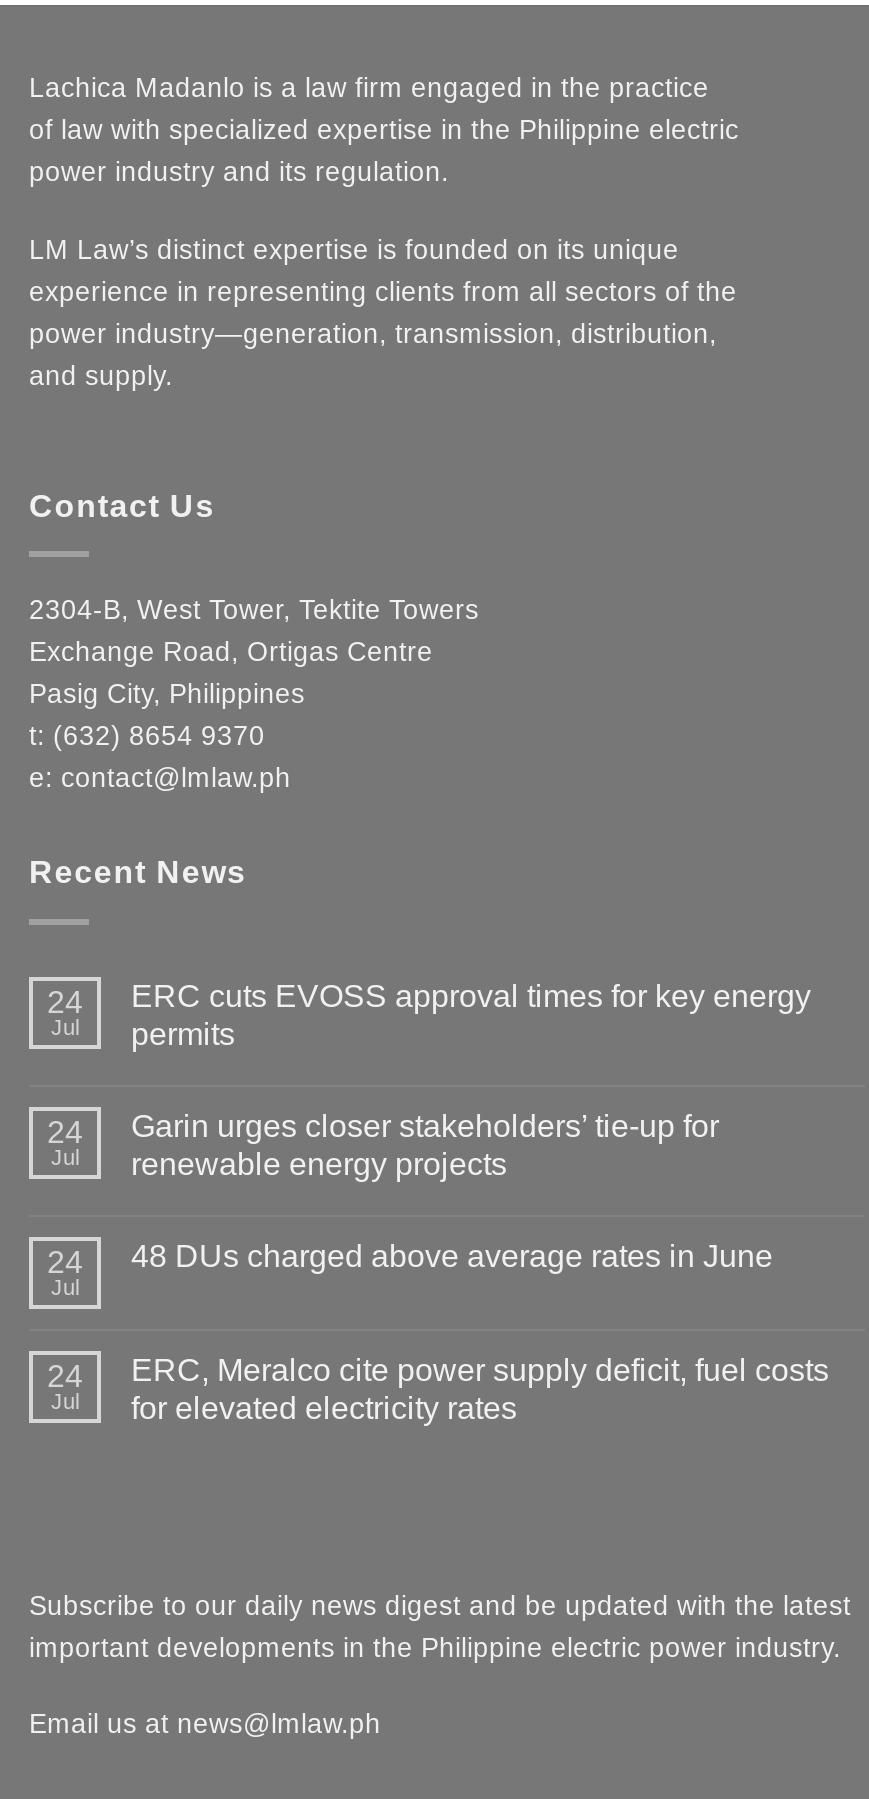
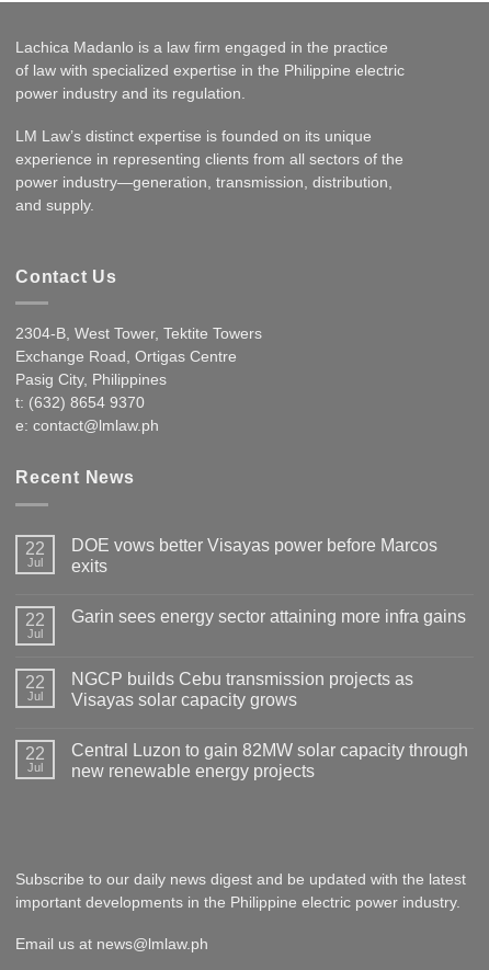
- 24
+ 22

- ERC cuts EVOSS approval times for key energy
- permits
+ DOE vows better Visayas power before Marcos
+ exits

- 24
+ 22

- Garin urges closer stakeholders’ tie-up for
- renewable energy projects
+ Garin sees energy sector attaining more infra gains

- 24
+ 22

- 48 DUs charged above average rates in June
+ NGCP builds Cebu transmission projects as
+ Visayas solar capacity grows

- 24
+ 22

- ERC, Meralco cite power supply deficit, fuel costs
- for elevated electricity rates
+ Central Luzon to gain 82MW solar capacity through
+ new renewable energy projects
